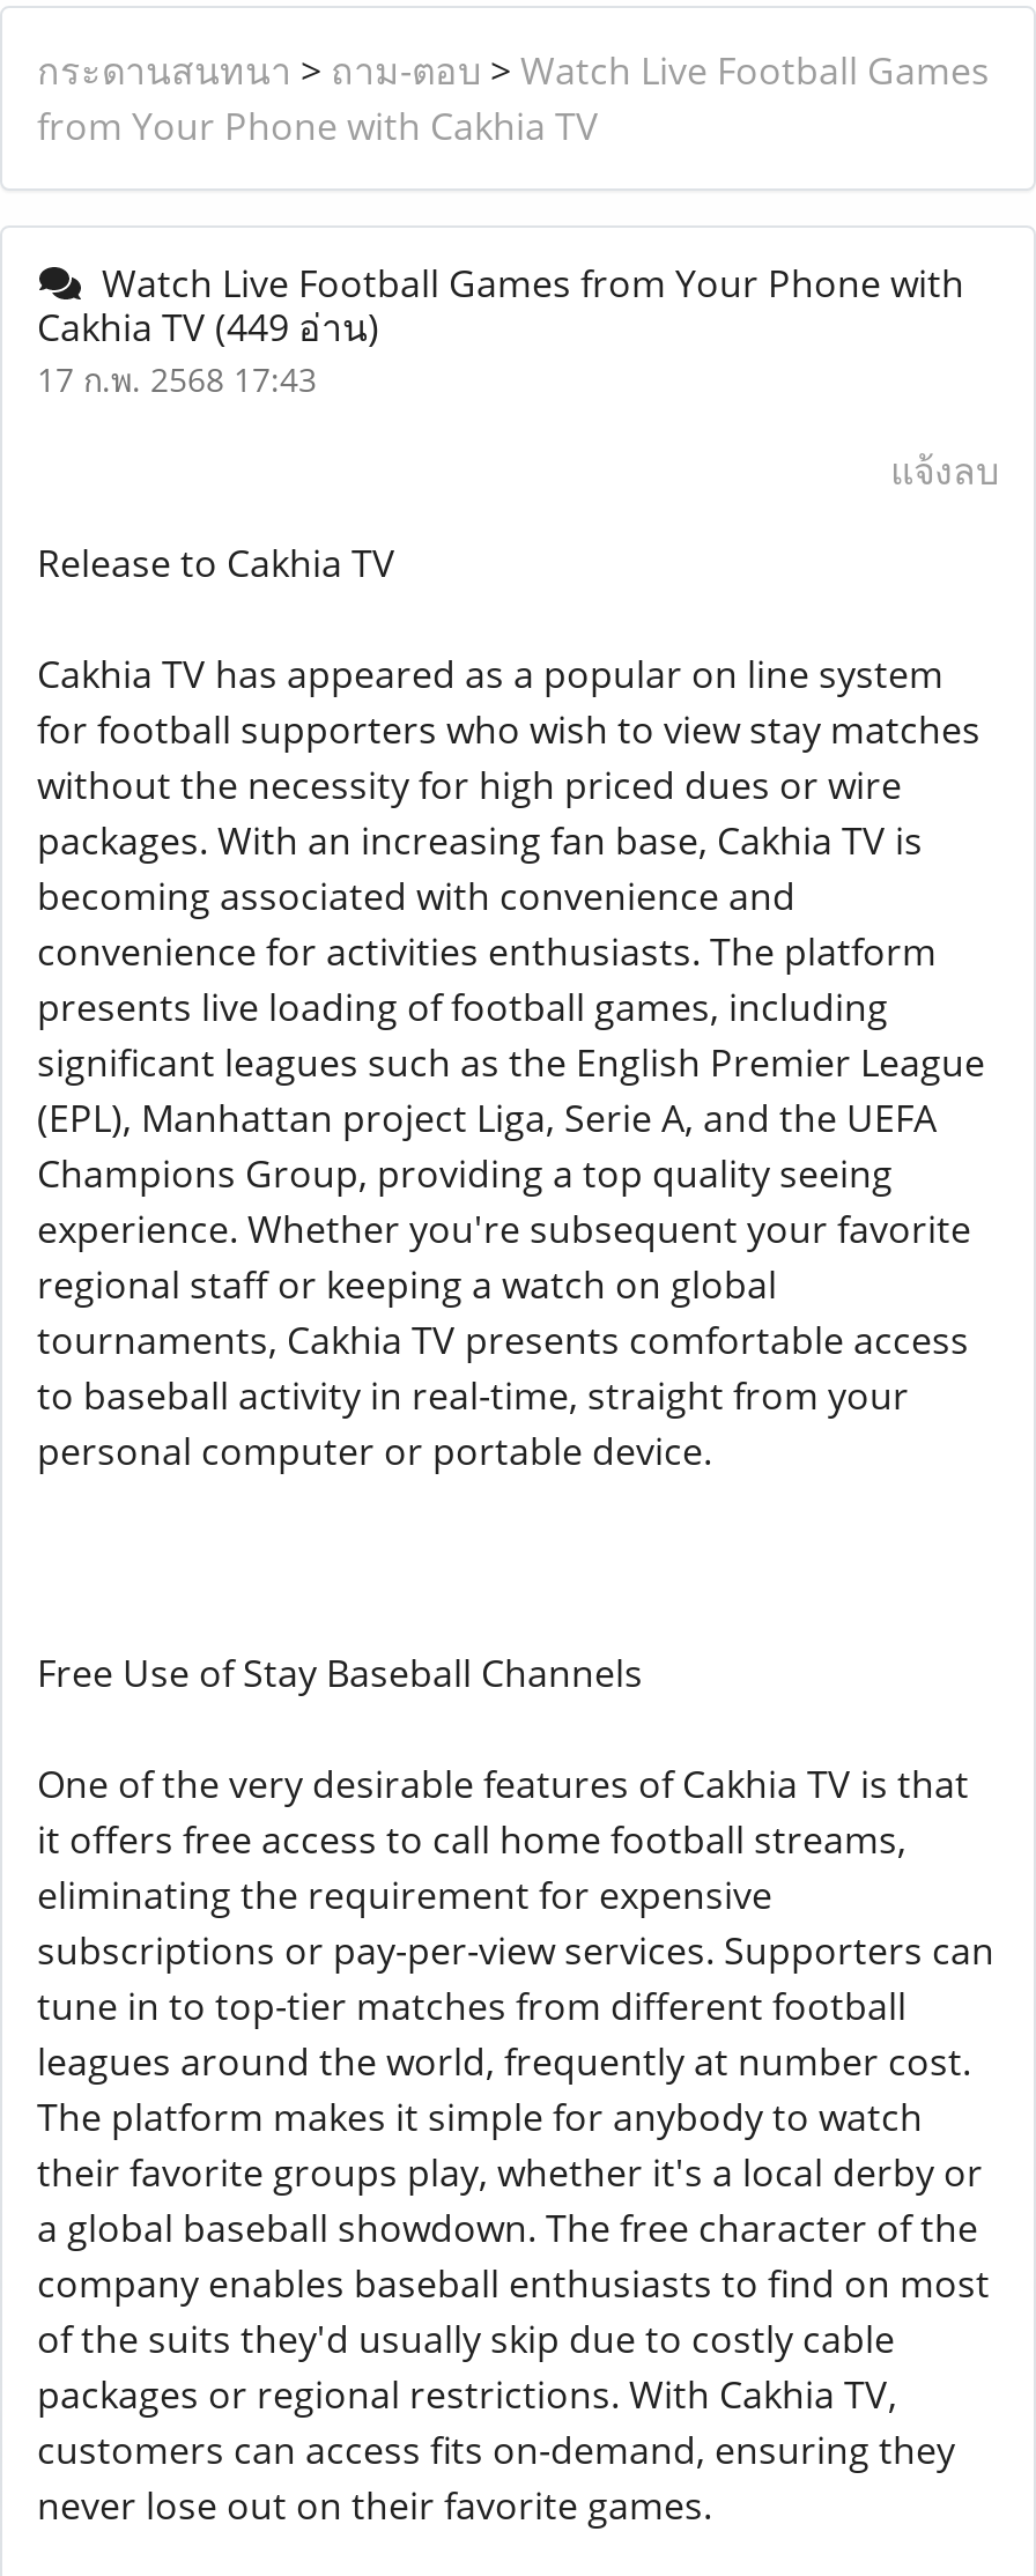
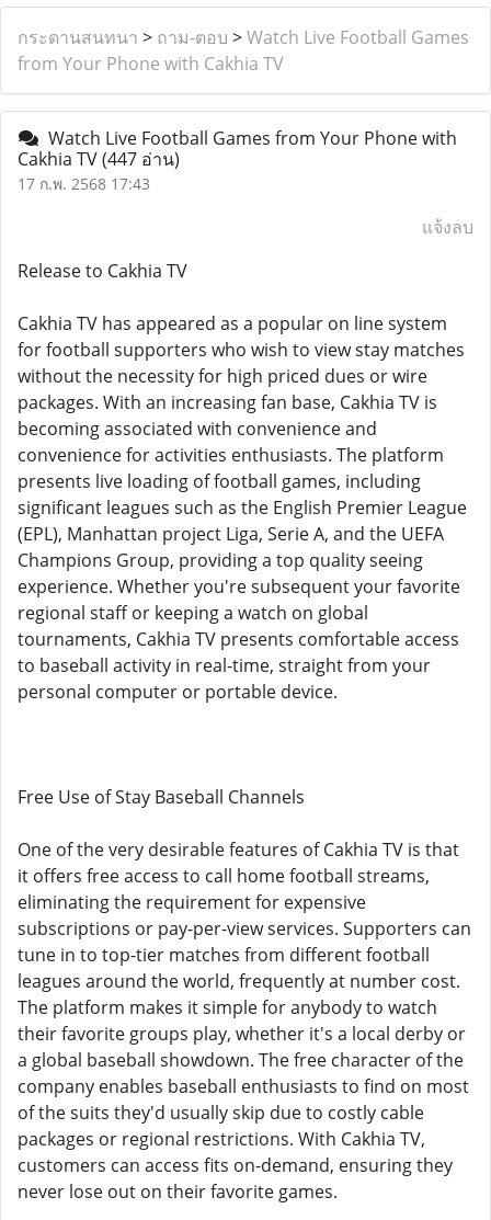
- Cakhia TV (449 อ่าน)
+ Cakhia TV (447 อ่าน)
